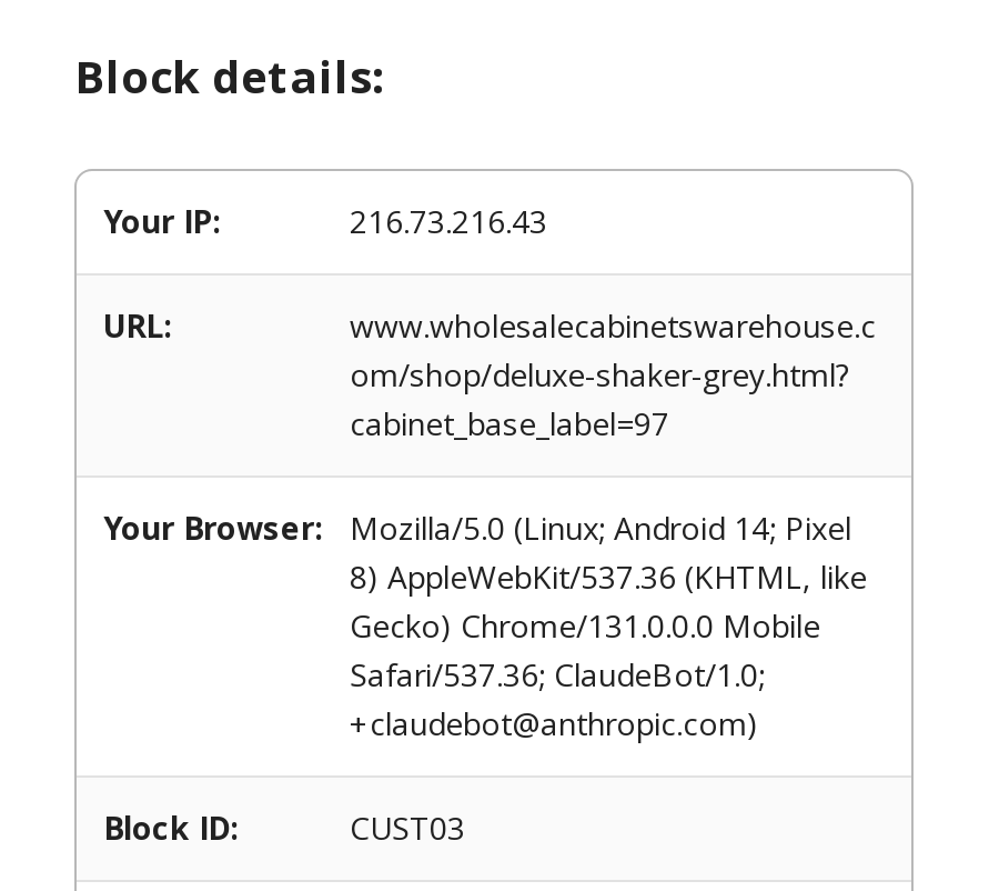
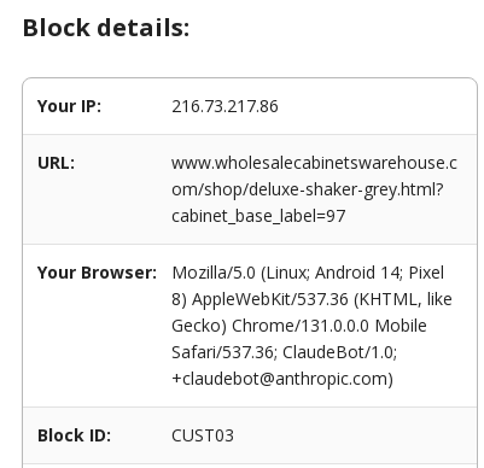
- 216.73.216.43
+ 216.73.217.86
